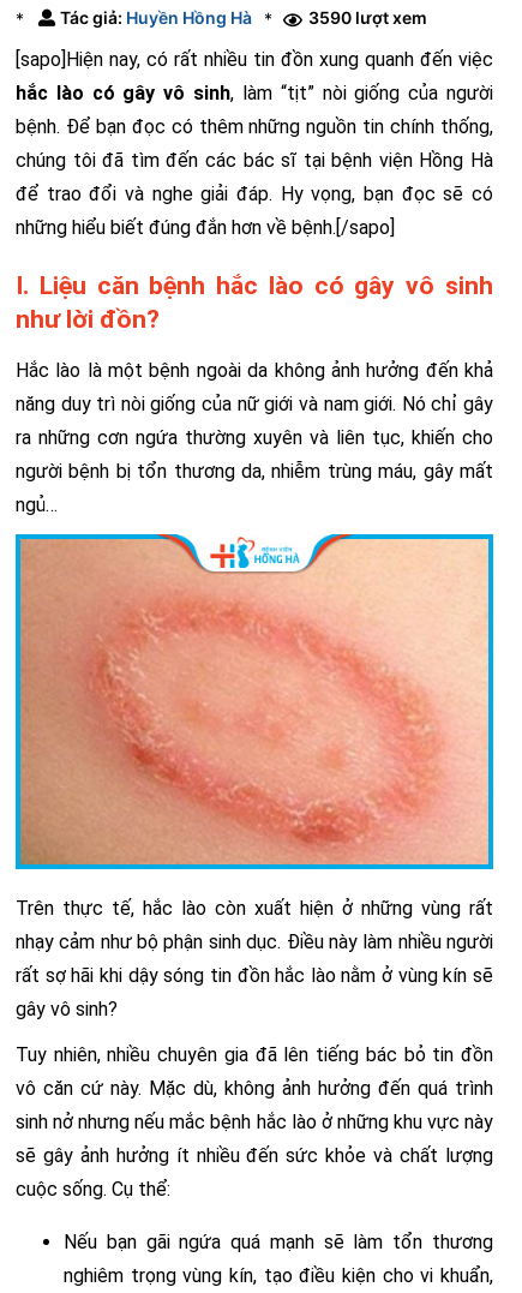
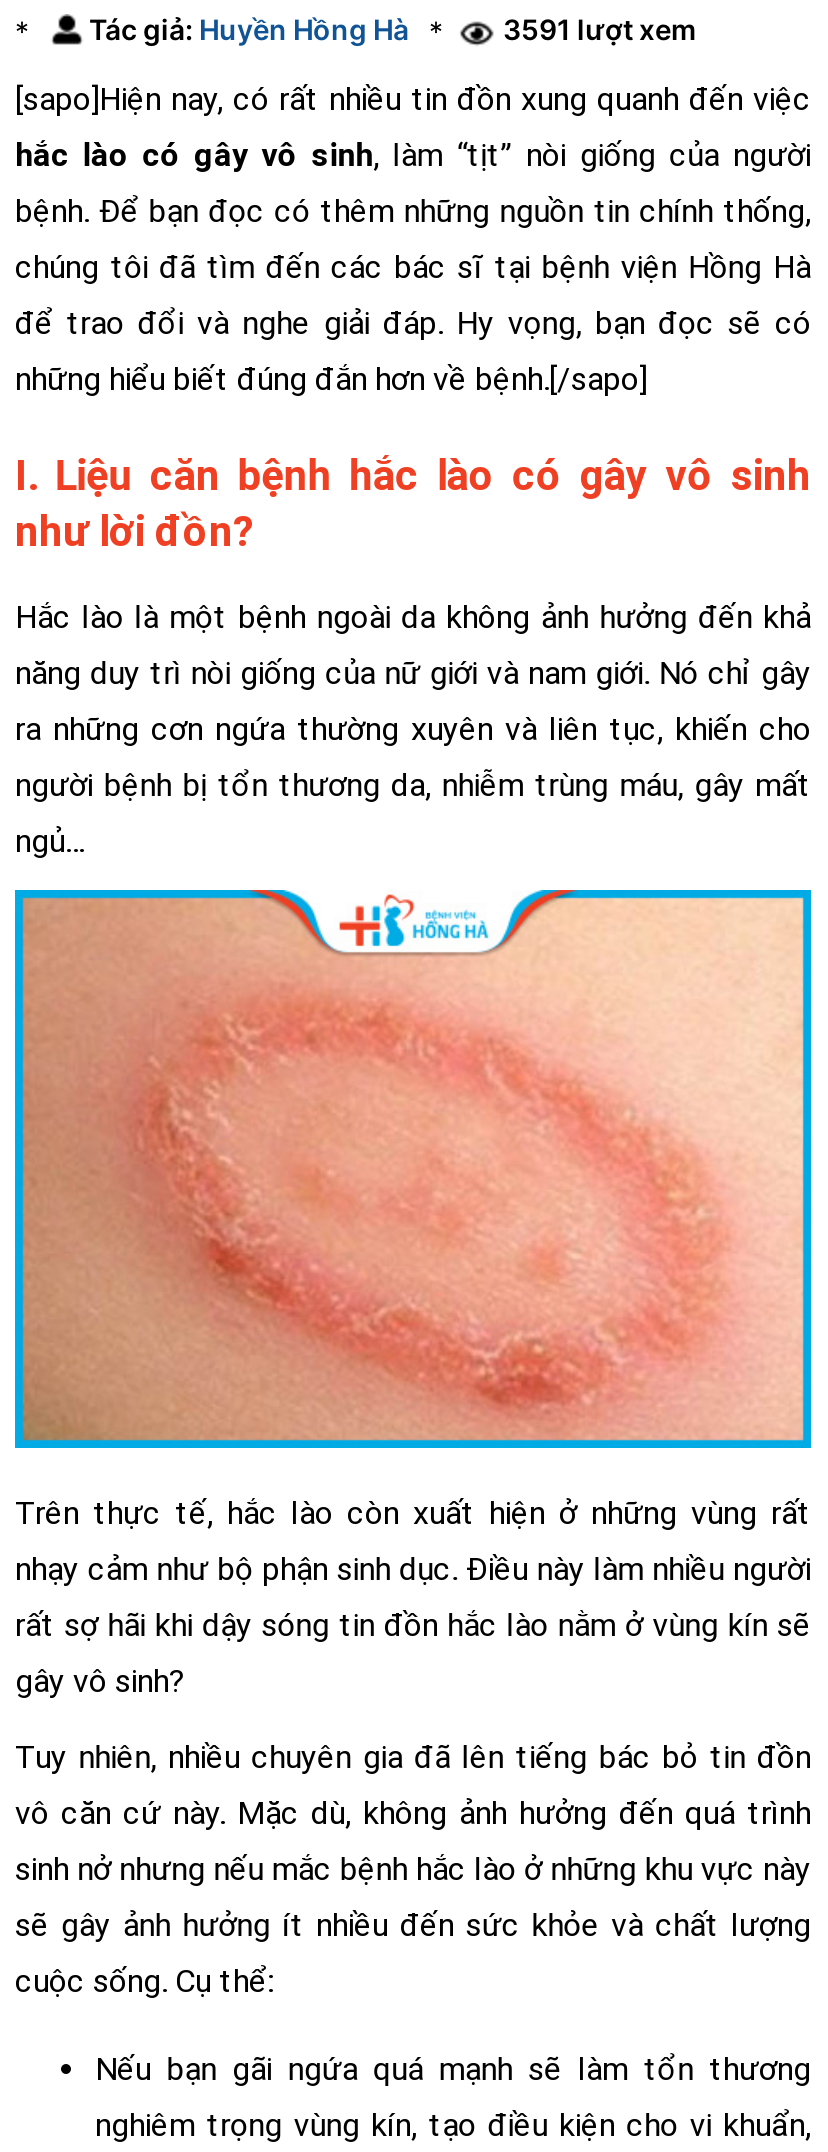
- 3590 lượt xem
+ 3591 lượt xem
